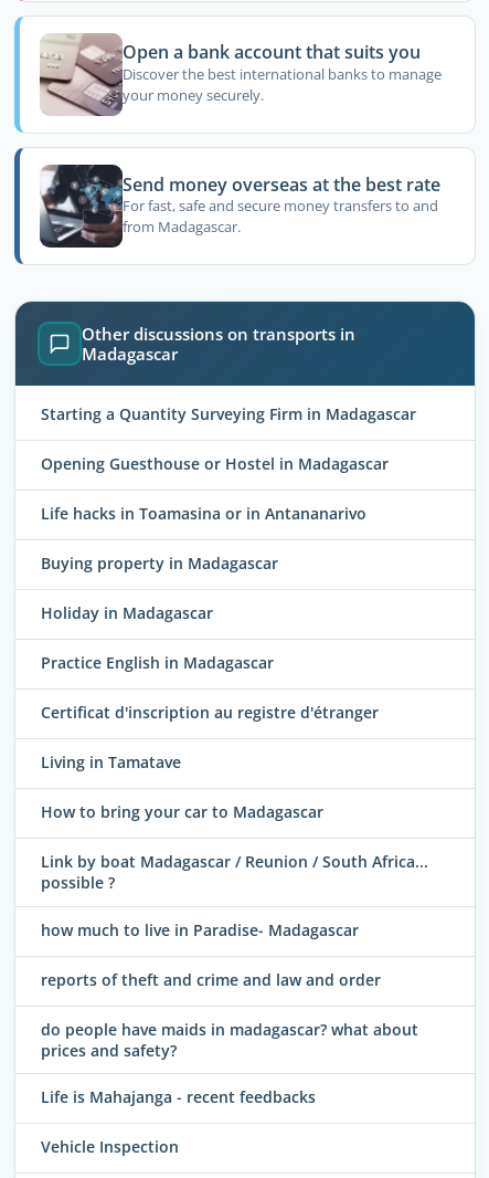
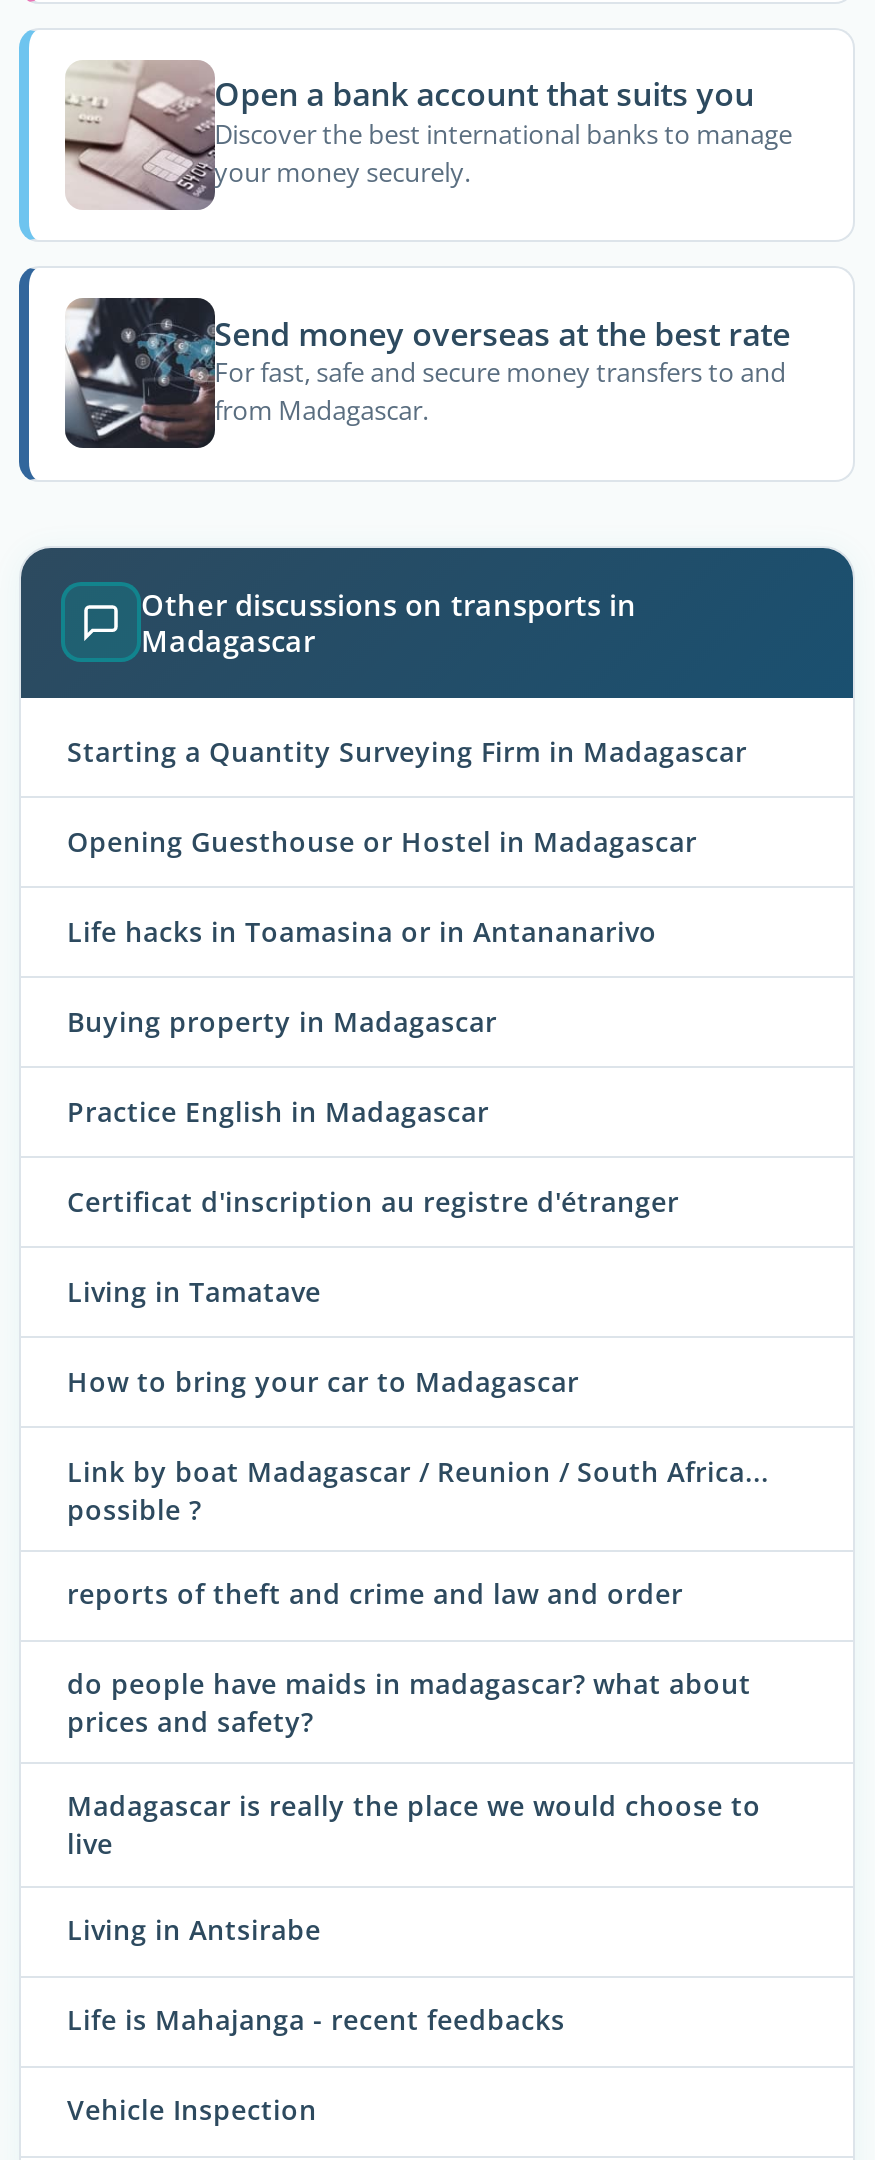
- Holiday in Madagascar

moved up: Practice English in Madagascar | Certificat d'inscription au registre d'étranger | Living in Tamatave | How to bring your car to Madagascar | Link by boat Madagascar / Reunion / South Africa... | possible ?

- how much to live in Paradise- Madagascar

moved up: reports of theft and crime and law and order | do people have maids in madagascar? what about | prices and safety?

+ Madagascar is really the place we would choose to
+ live
+ Living in Antsirabe
